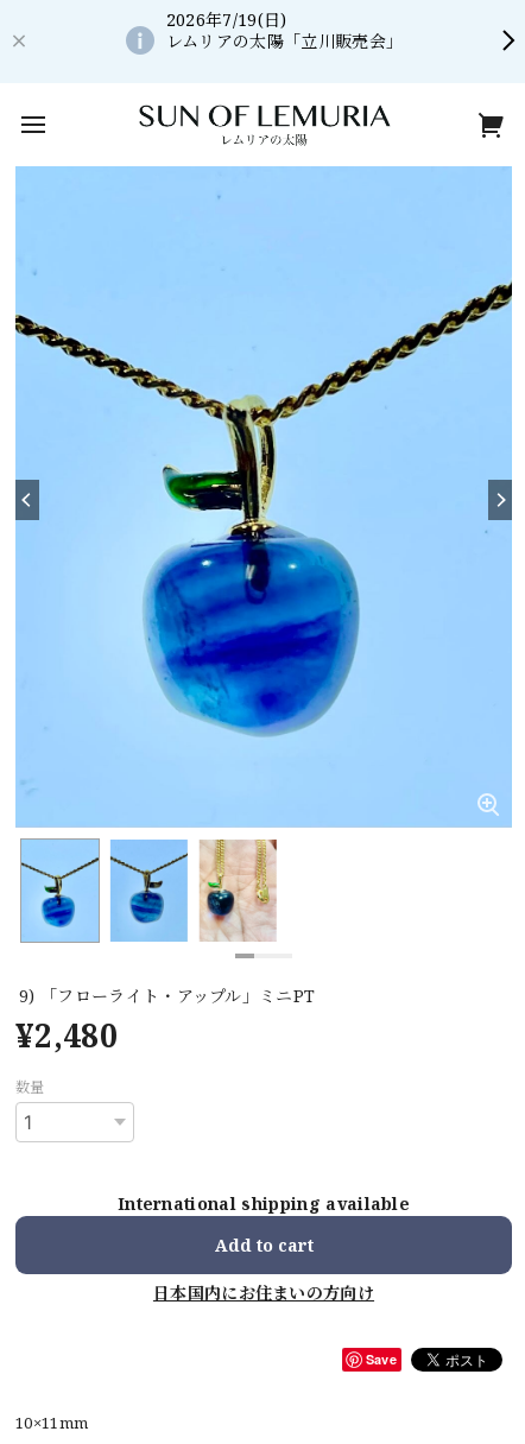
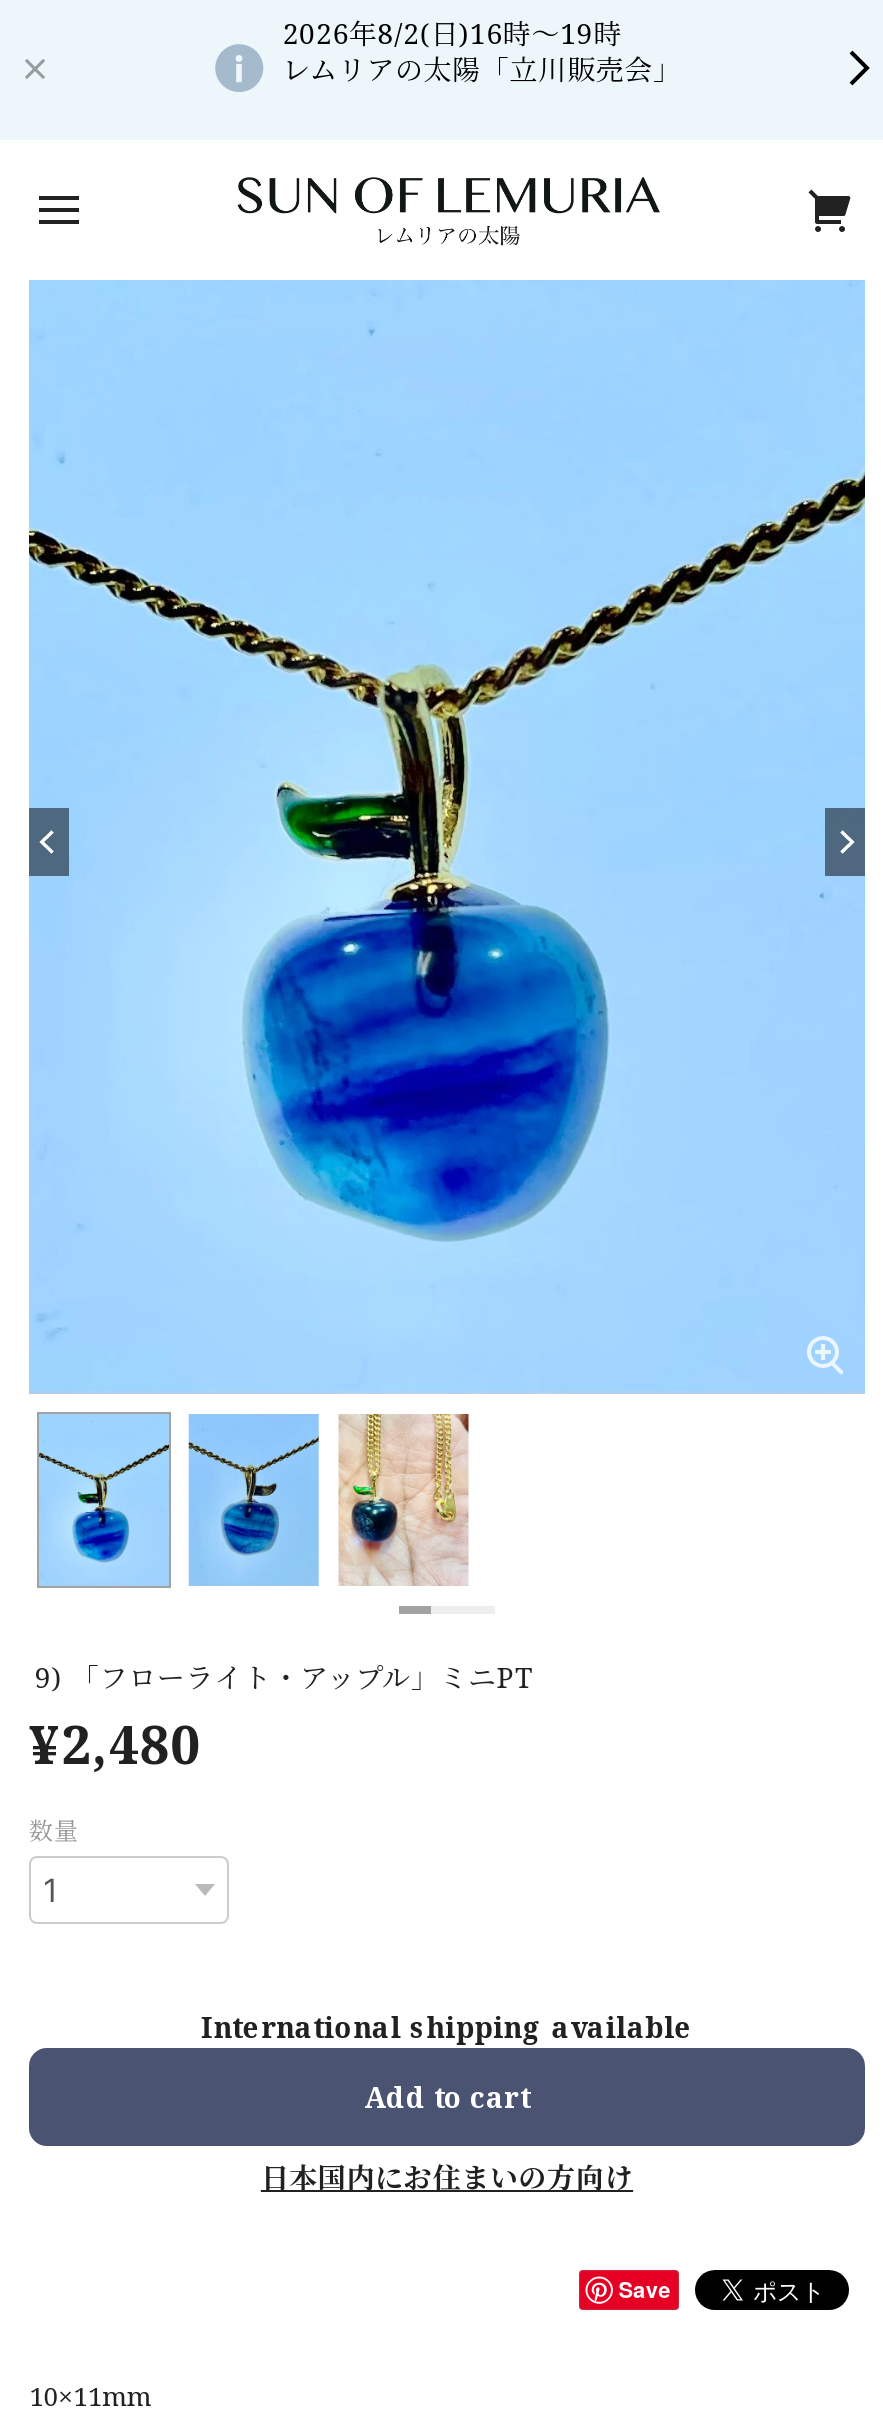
- 2026年7/19(日)
+ 2026年8/2(日)16時〜19時
